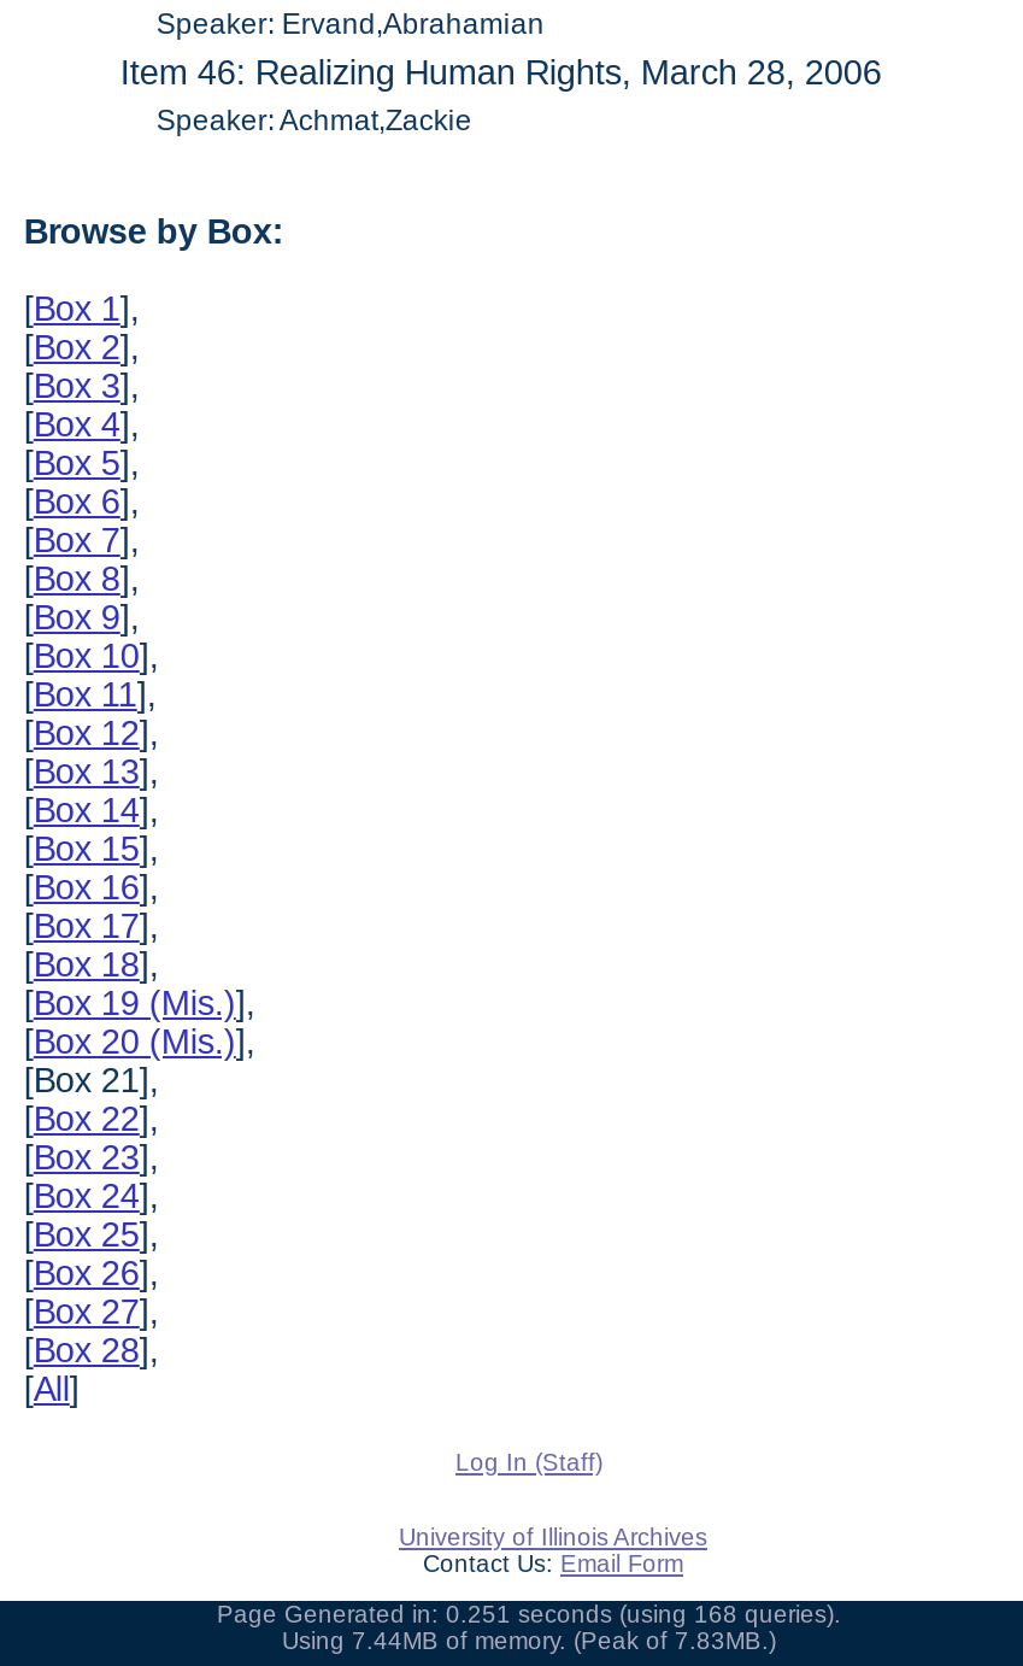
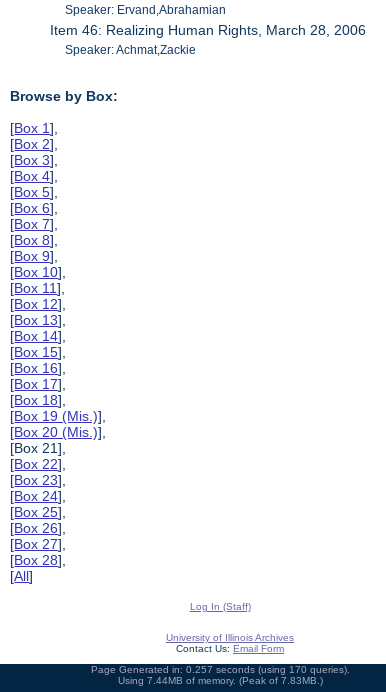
- Page Generated in: 0.251 seconds (using 168 queries).
+ Page Generated in: 0.257 seconds (using 170 queries).
